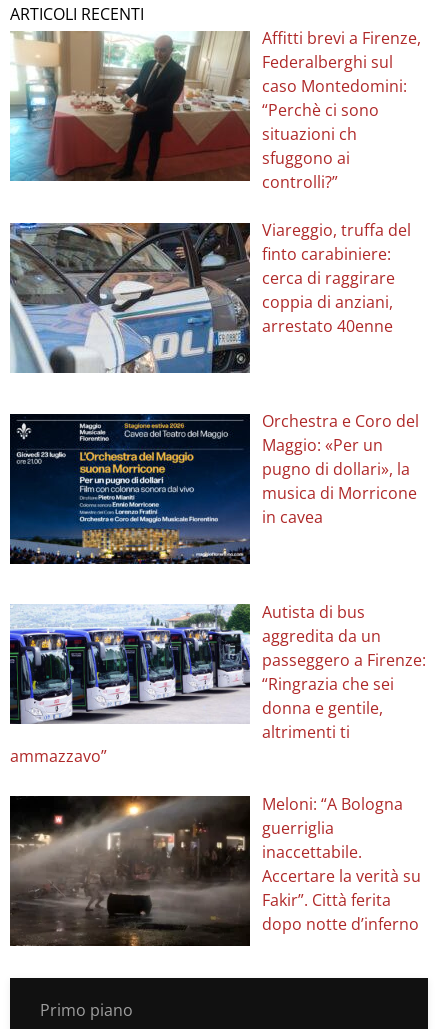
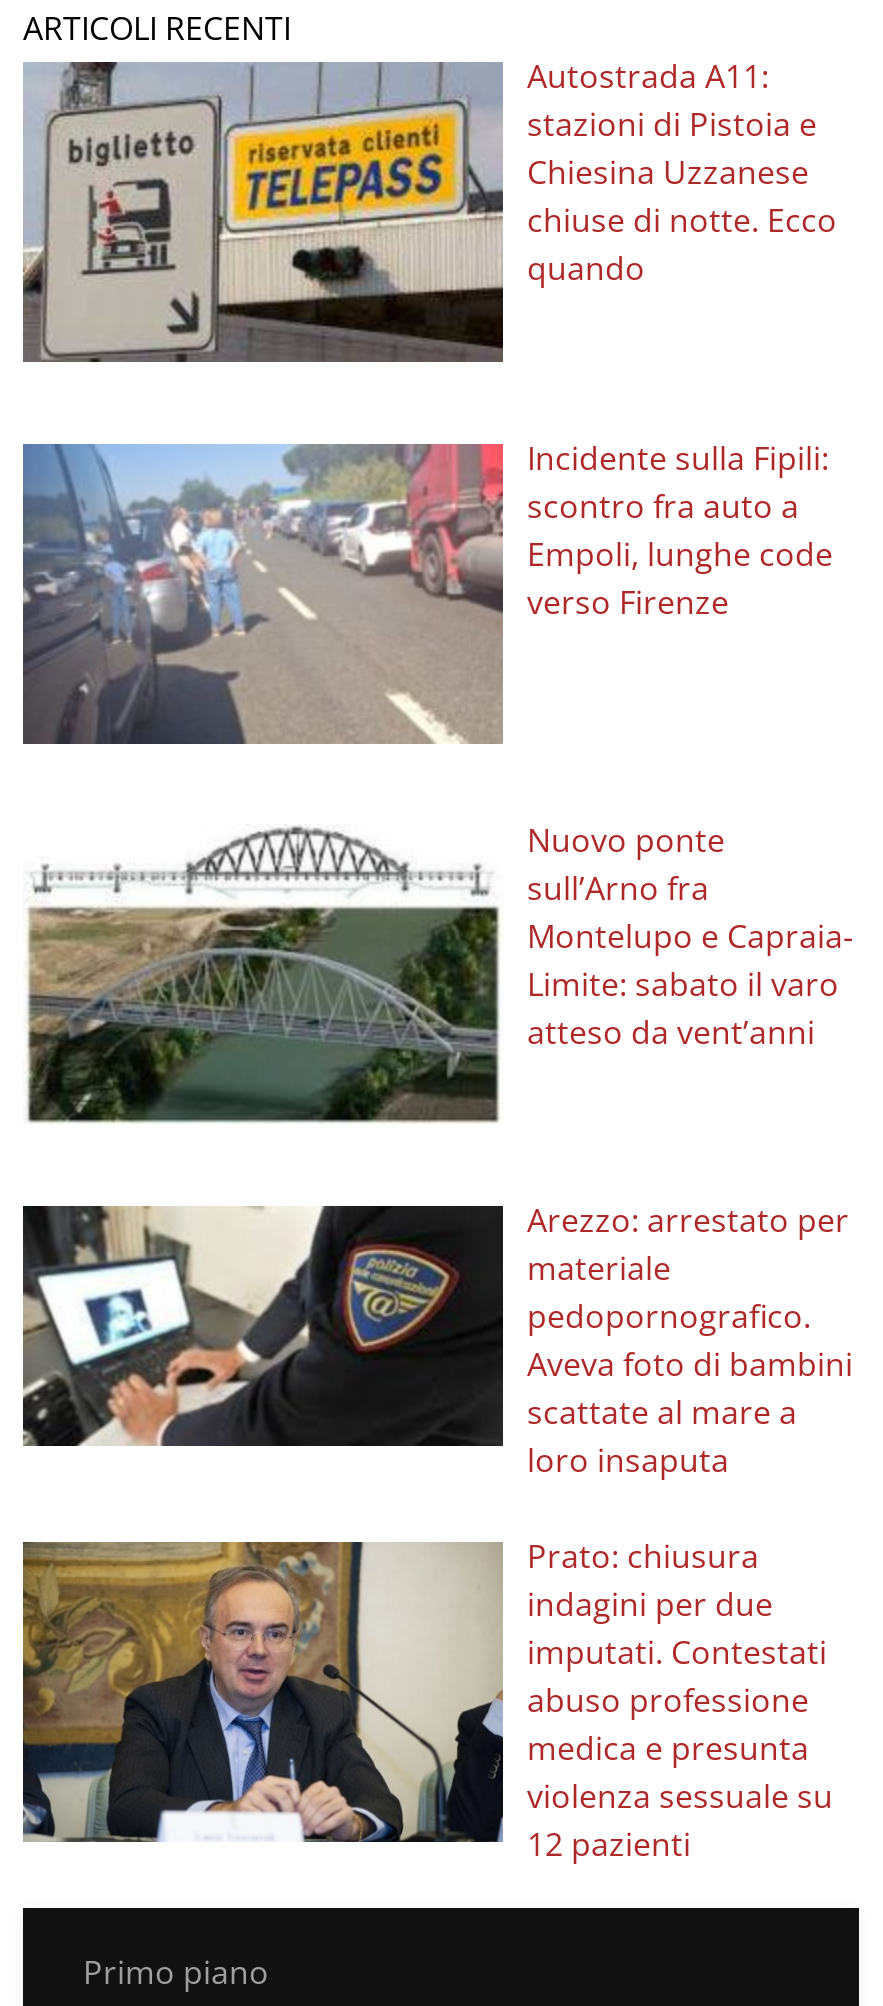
- [image]
- Affitti brevi a Firenze,
- Federalberghi sul
- caso Montedomini:
- “Perchè ci sono
- situazioni ch
- sfuggono ai
- controlli?”
+ [image]
+ Autostrada A11:
+ stazioni di Pistoia e
+ Chiesina Uzzanese
+ chiuse di notte. Ecco
+ quando

- [image]
- Viareggio, truffa del
- finto carabiniere:
- cerca di raggirare
- coppia di anziani,
- arrestato 40enne
+ [image]
+ Incidente sulla Fipili:
+ scontro fra auto a
+ Empoli, lunghe code
+ verso Firenze

- [image]
- Orchestra e Coro del
- Maggio: «Per un
- pugno di dollari», la
- musica di Morricone
- in cavea
+ [image]
+ Nuovo ponte
+ sull’Arno fra
+ Montelupo e Capraia-
+ Limite: sabato il varo
+ atteso da vent’anni

- [image]
- Autista di bus
- aggredita da un
- passeggero a Firenze:
- “Ringrazia che sei
- donna e gentile,
- altrimenti ti
- ammazzavo”
+ [image]
+ Arezzo: arrestato per
+ materiale
+ pedopornografico.
+ Aveva foto di bambini
+ scattate al mare a
+ loro insaputa

- [image]
- Meloni: “A Bologna
- guerriglia
- inaccettabile.
- Accertare la verità su
- Fakir”. Città ferita
- dopo notte d’inferno
+ [image]
+ Prato: chiusura
+ indagini per due
+ imputati. Contestati
+ abuso professione
+ medica e presunta
+ violenza sessuale su
+ 12 pazienti
